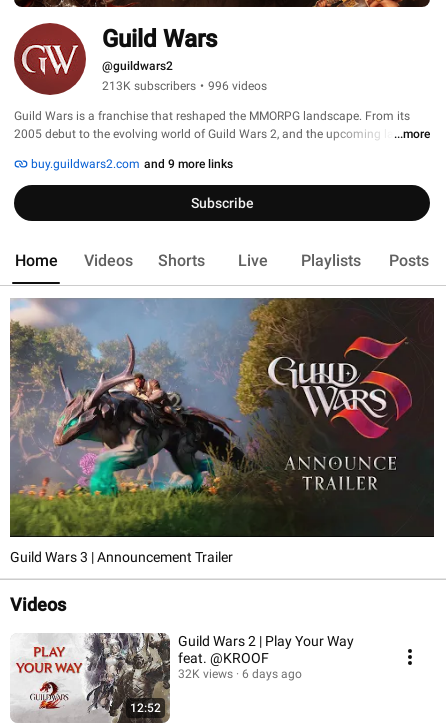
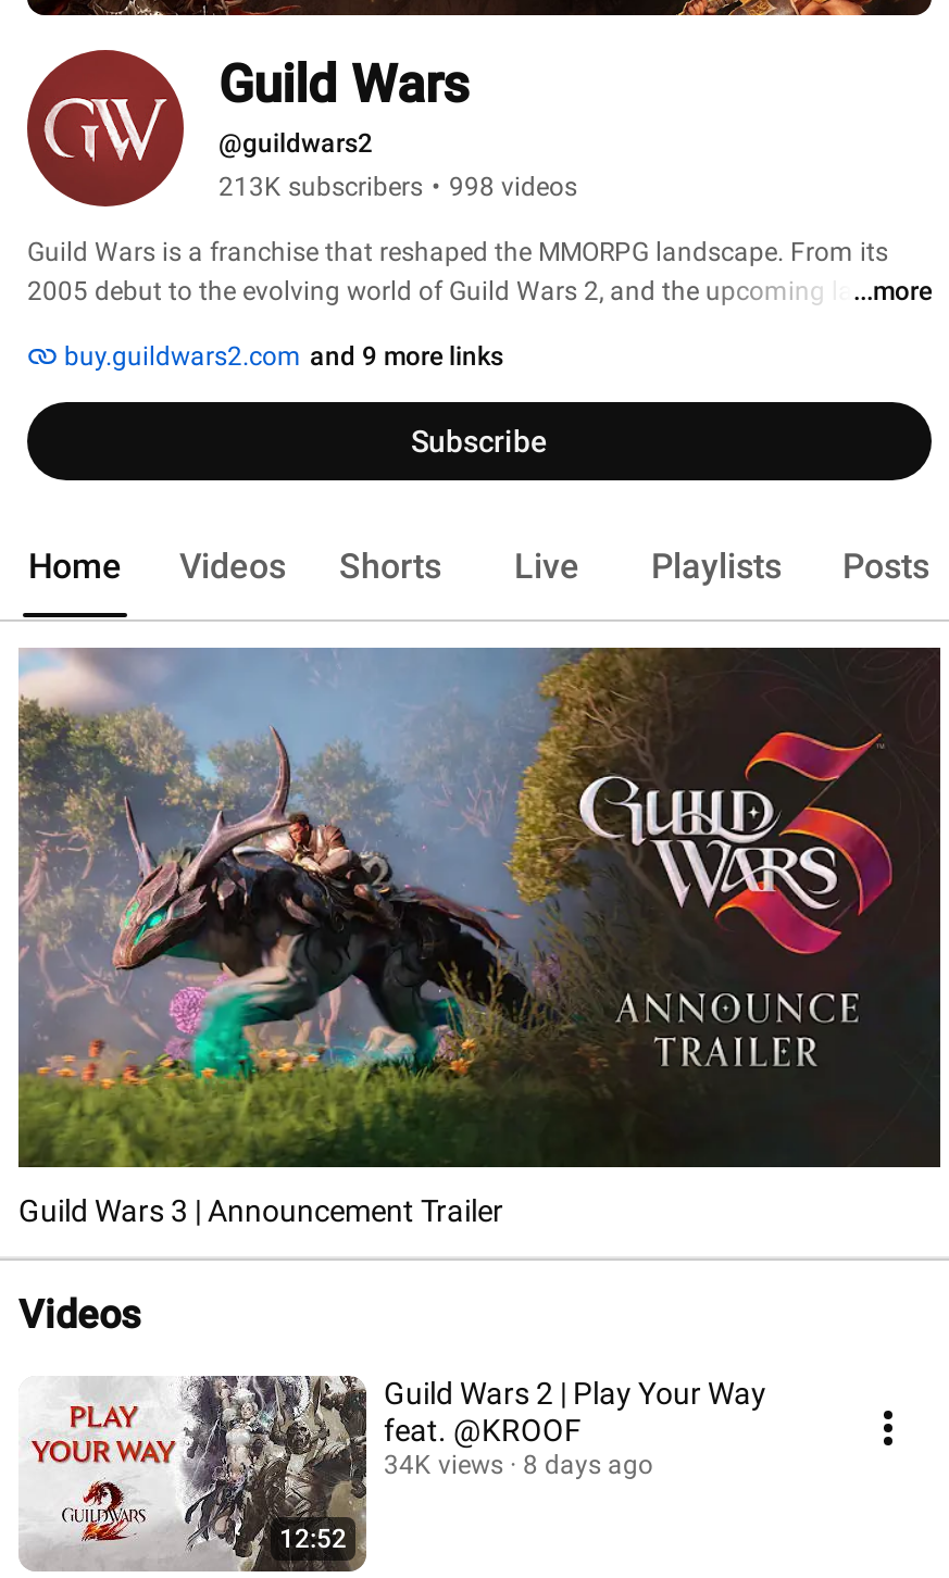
- 213K subscribers • 996 videos
+ 213K subscribers • 998 videos

- 32K views
+ 34K views

- 6 days ago
+ 8 days ago
